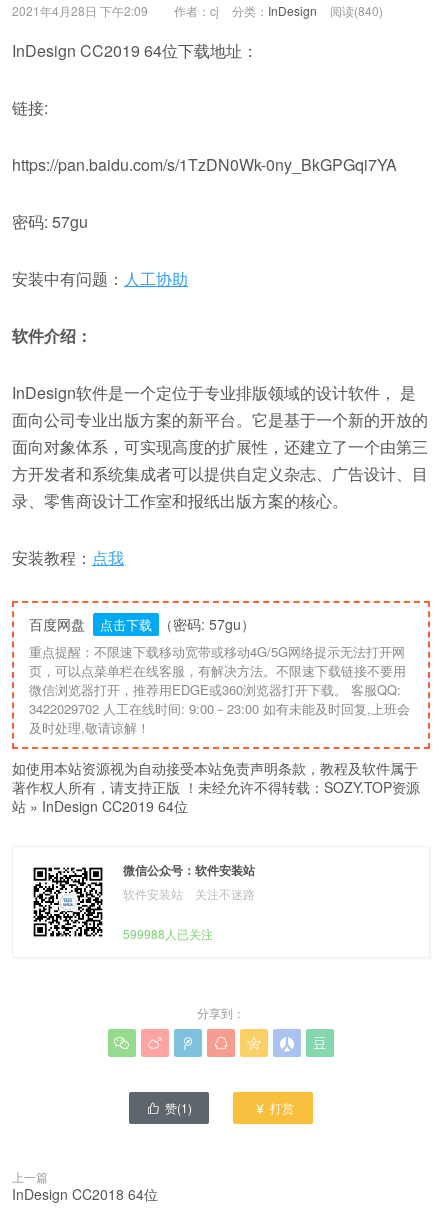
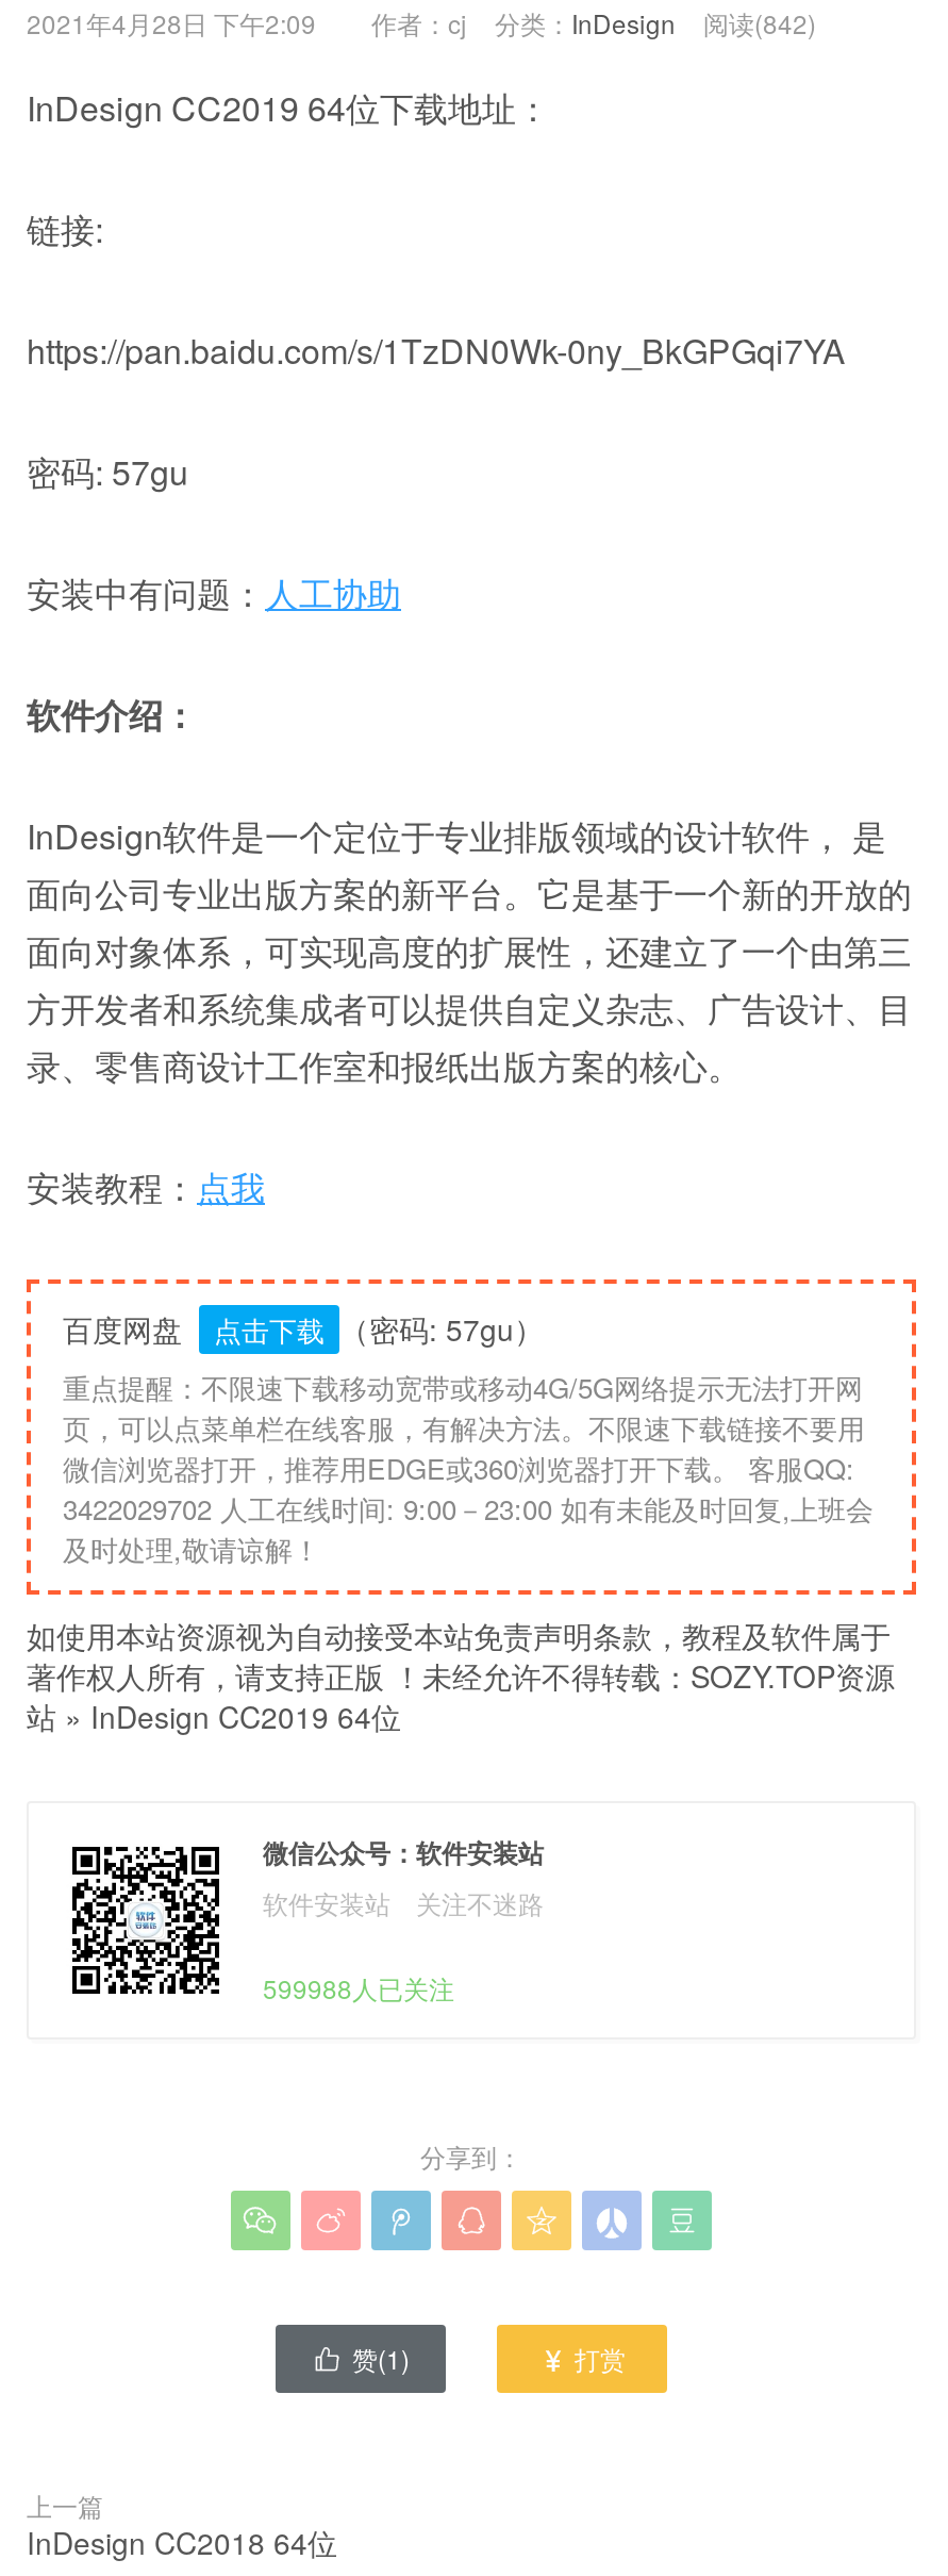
- 阅读(840)
+ 阅读(842)
